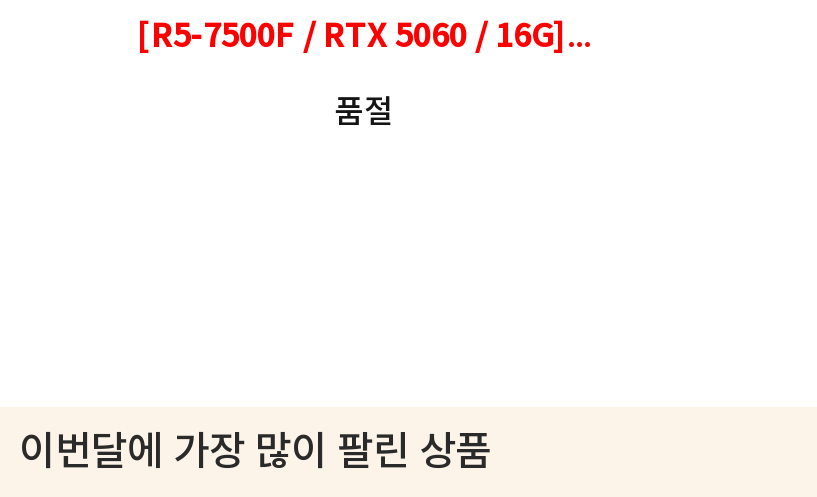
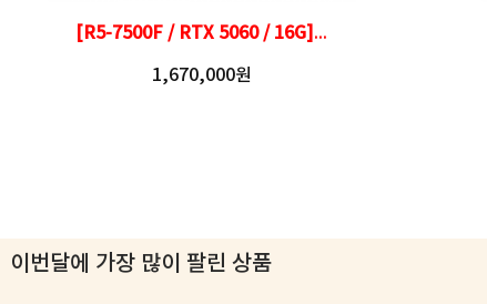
- 품절
+ 1,670,000원
